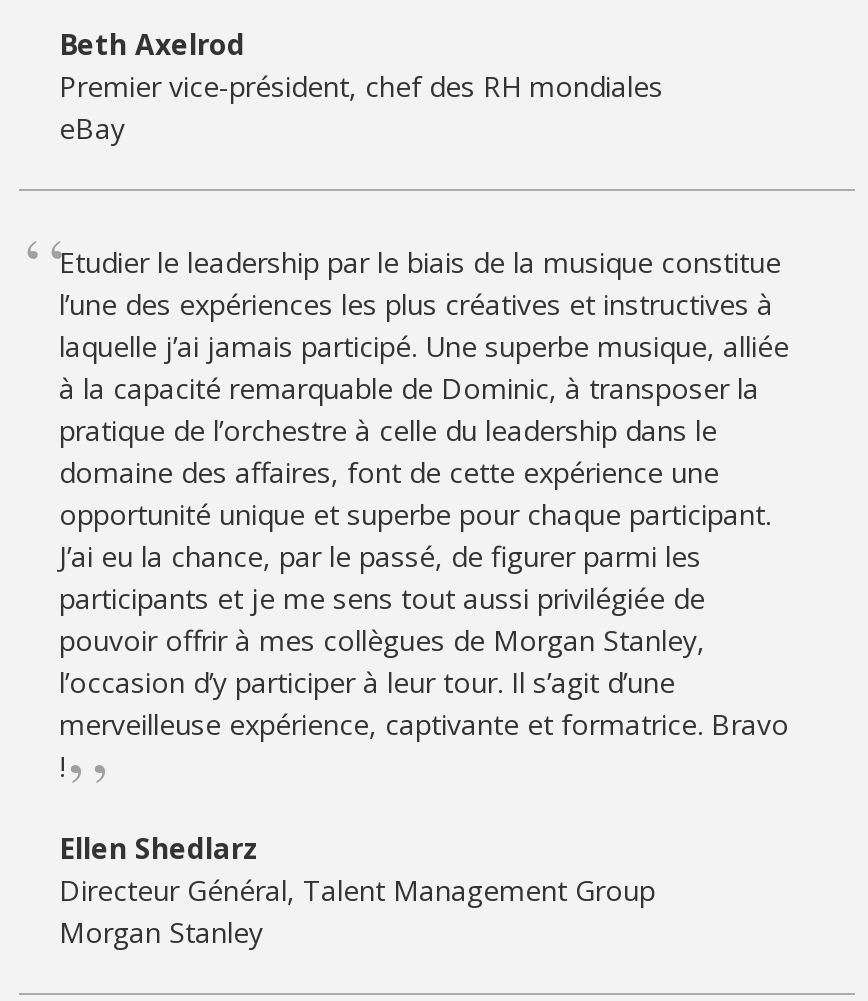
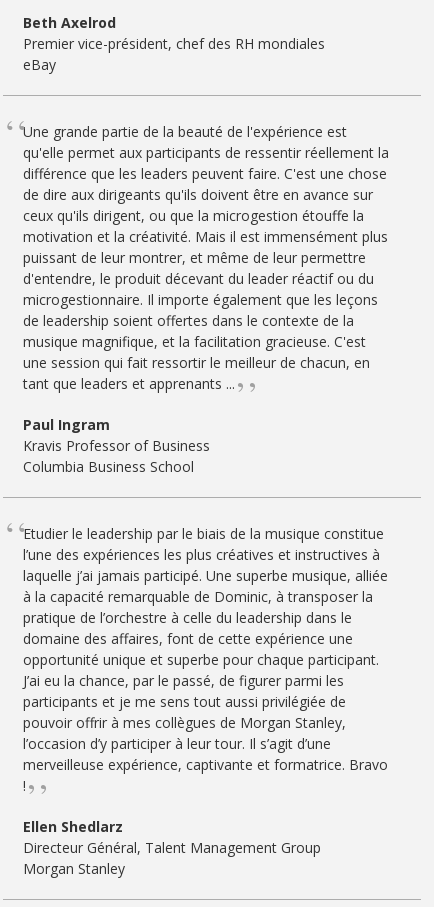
+ Une grande partie de la beauté de l'expérience est
+ qu'elle permet aux participants de ressentir réellement la
+ différence que les leaders peuvent faire. C'est une chose
+ de dire aux dirigeants qu'ils doivent être en avance sur
+ ceux qu'ils dirigent, ou que la microgestion étouffe la
+ motivation et la créativité. Mais il est immensément plus
+ puissant de leur montrer, et même de leur permettre
+ d'entendre, le produit décevant du leader réactif ou du
+ microgestionnaire. Il importe également que les leçons
+ de leadership soient offertes dans le contexte de la
+ musique magnifique, et la facilitation gracieuse. C'est
+ une session qui fait ressortir le meilleur de chacun, en
+ tant que leaders et apprenants ...
+ Paul Ingram
+ Kravis Professor of Business
+ Columbia Business School
